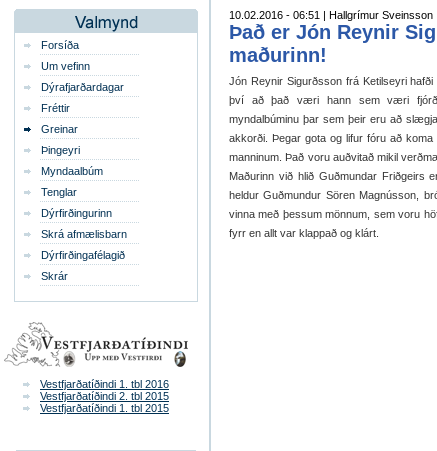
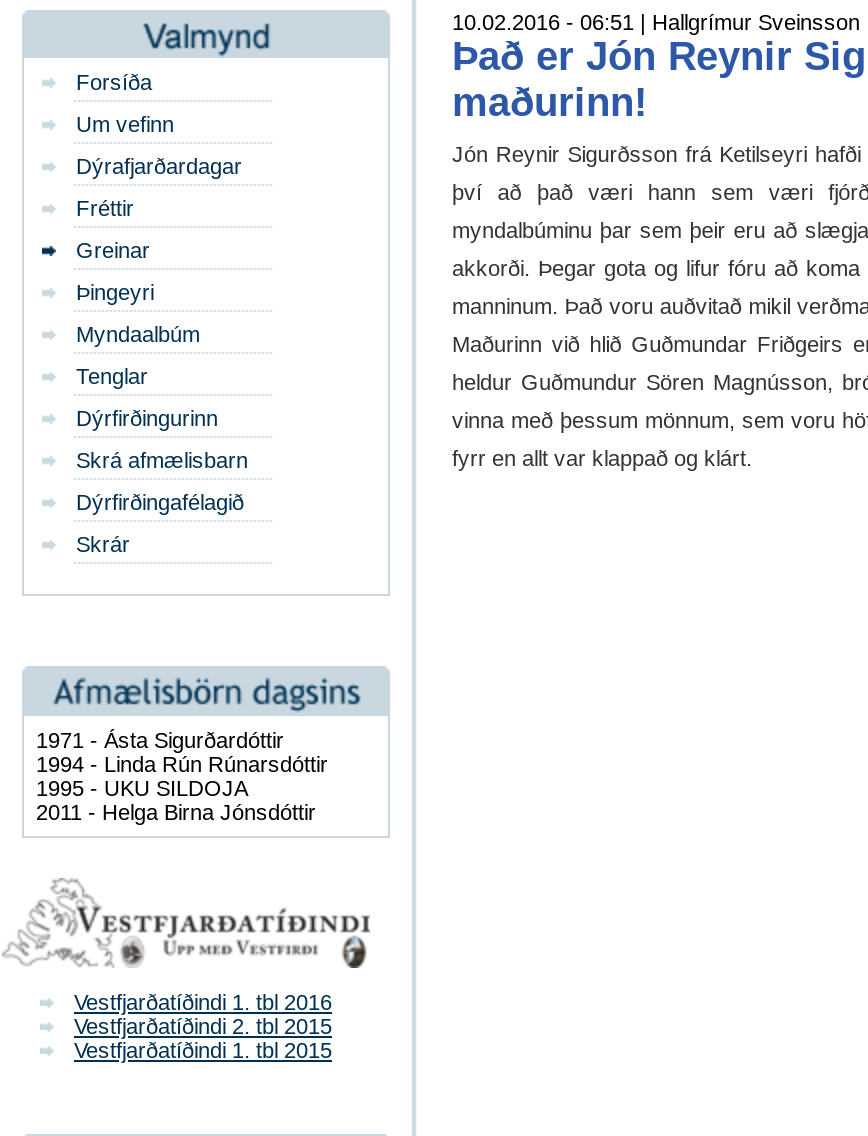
+ [image]
+ 1971 - Ásta Sigurðardóttir
+ 1994 - Linda Rún Rúnarsdóttir
+ 1995 - UKU SILDOJA
+ 2011 - Helga Birna Jónsdóttir
